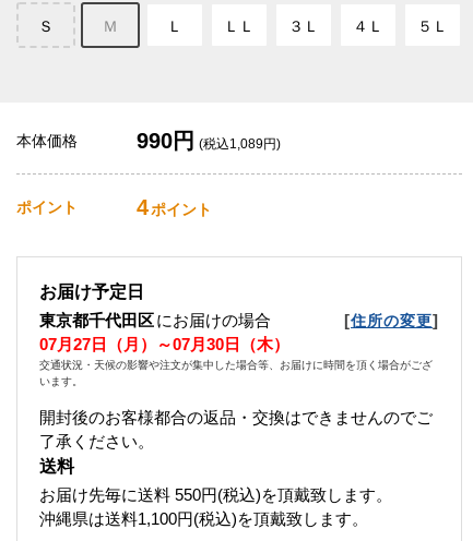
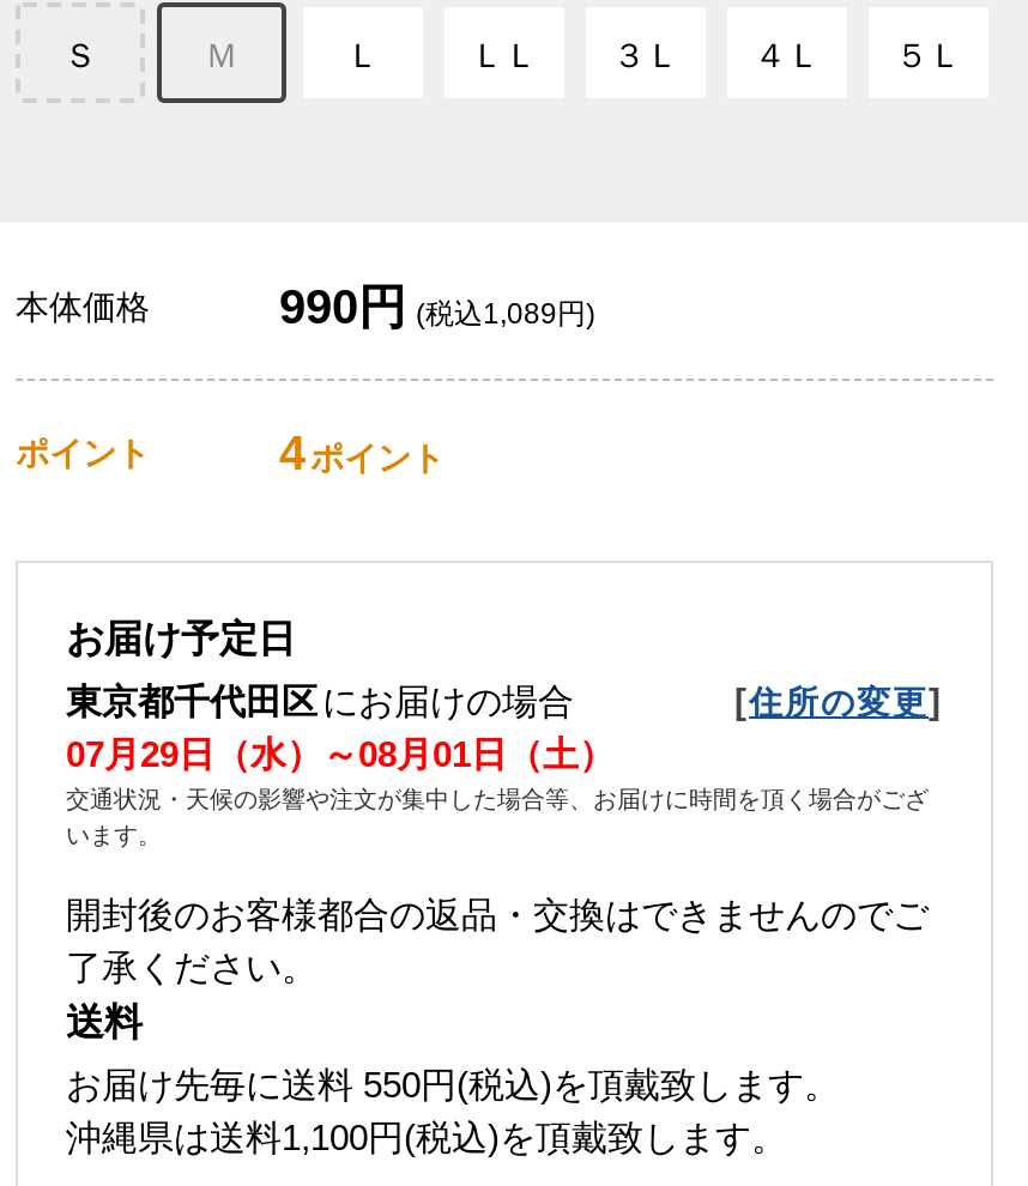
- 07月27日（月）～07月30日（木）
+ 07月29日（水）～08月01日（土）
